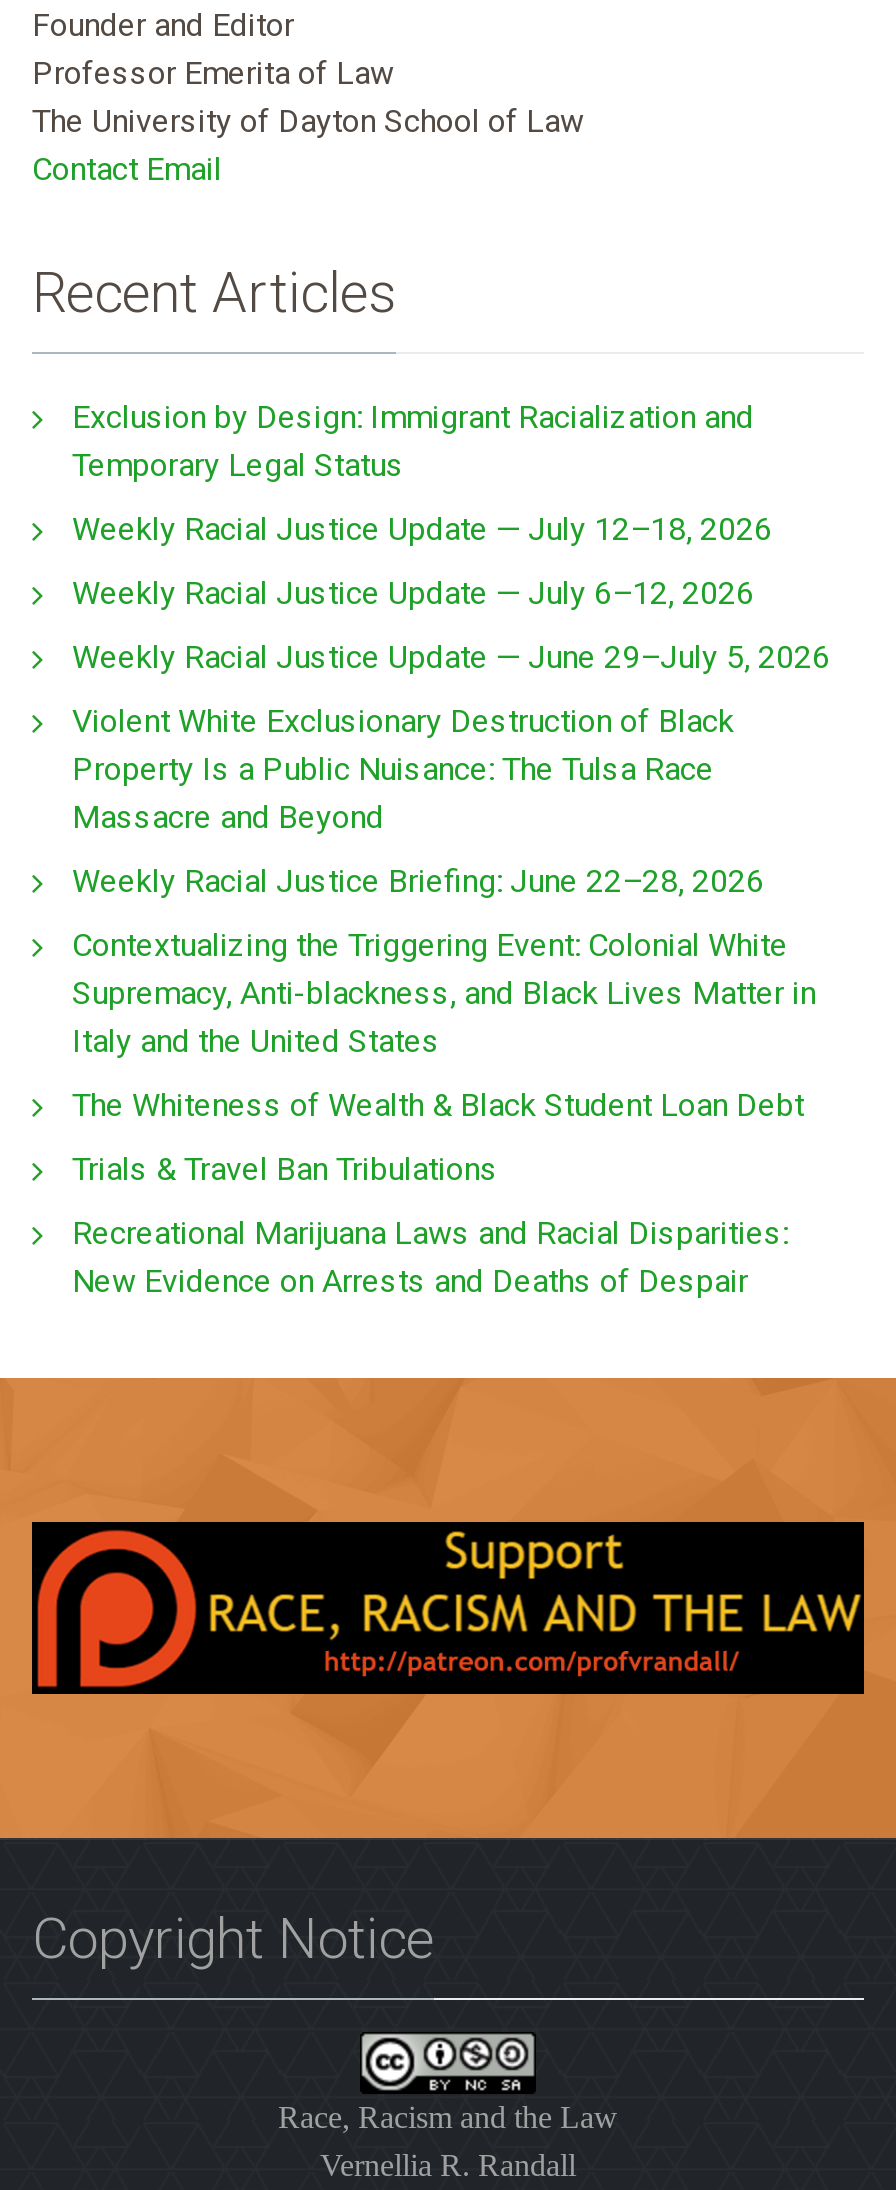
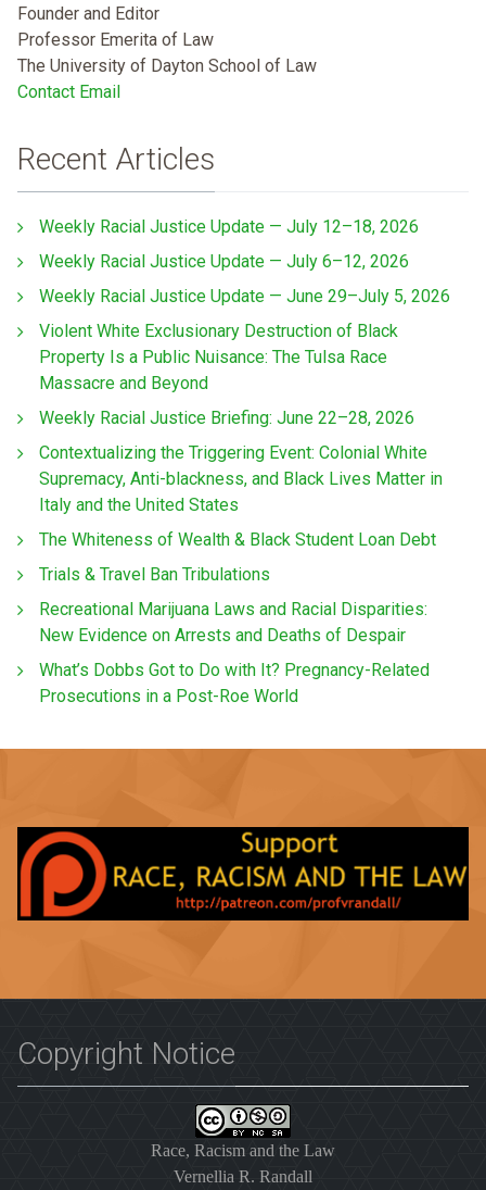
- Exclusion by Design: Immigrant Racialization and
- Temporary Legal Status

moved up: Weekly Racial Justice Update — July 12–18, 2026 | Weekly Racial Justice Update — July 6–12, 2026 | Weekly Racial Justice Update — June 29–July 5, 2026 | ... | Recreational Marijuana Laws and Racial Disparities: | New Evidence on Arrests and Deaths of Despair

+ What’s Dobbs Got to Do with It? Pregnancy-Related
+ Prosecutions in a Post-Roe World
